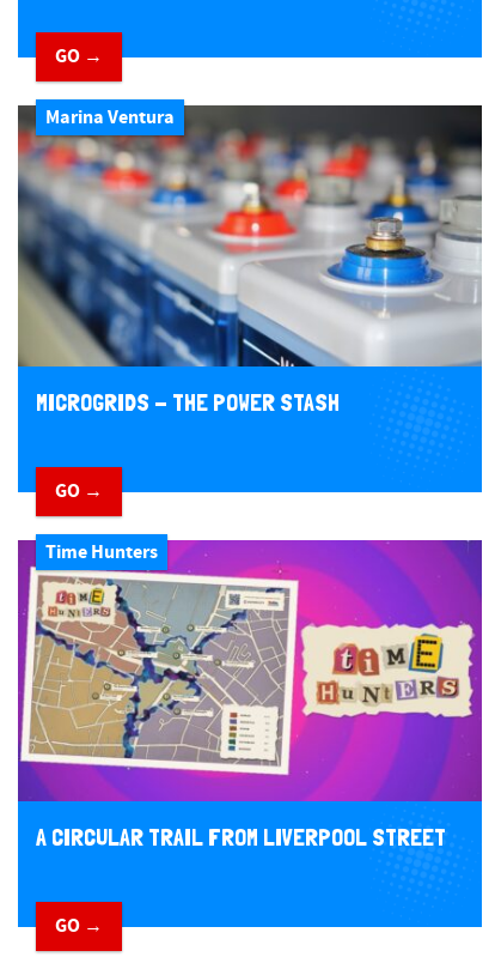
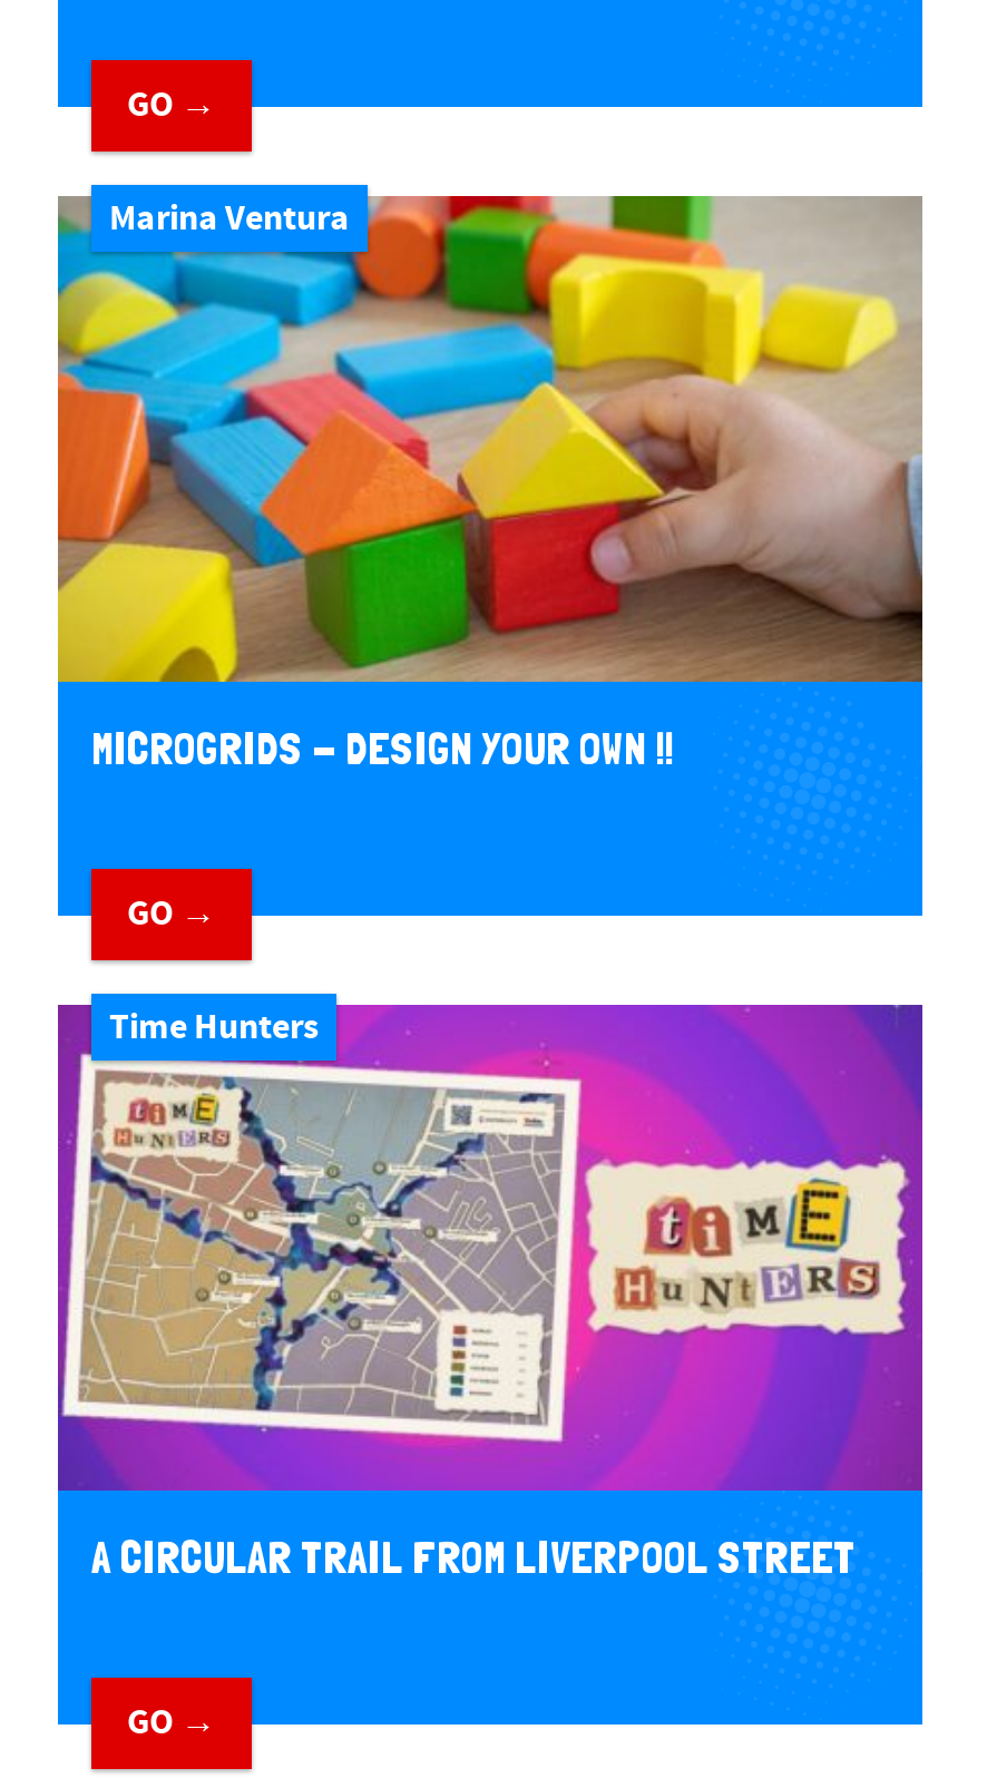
- [image]
- MICROGRIDS - THE POWER STASH
+ [image]
+ MICROGRIDS - DESIGN YOUR OWN !!
